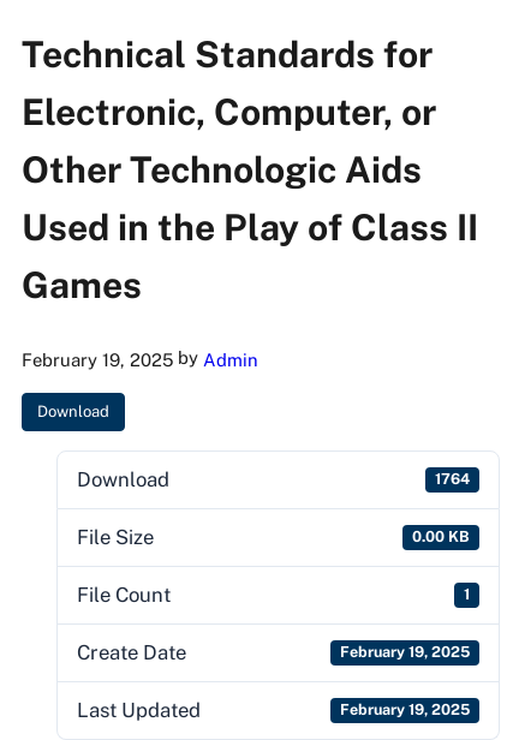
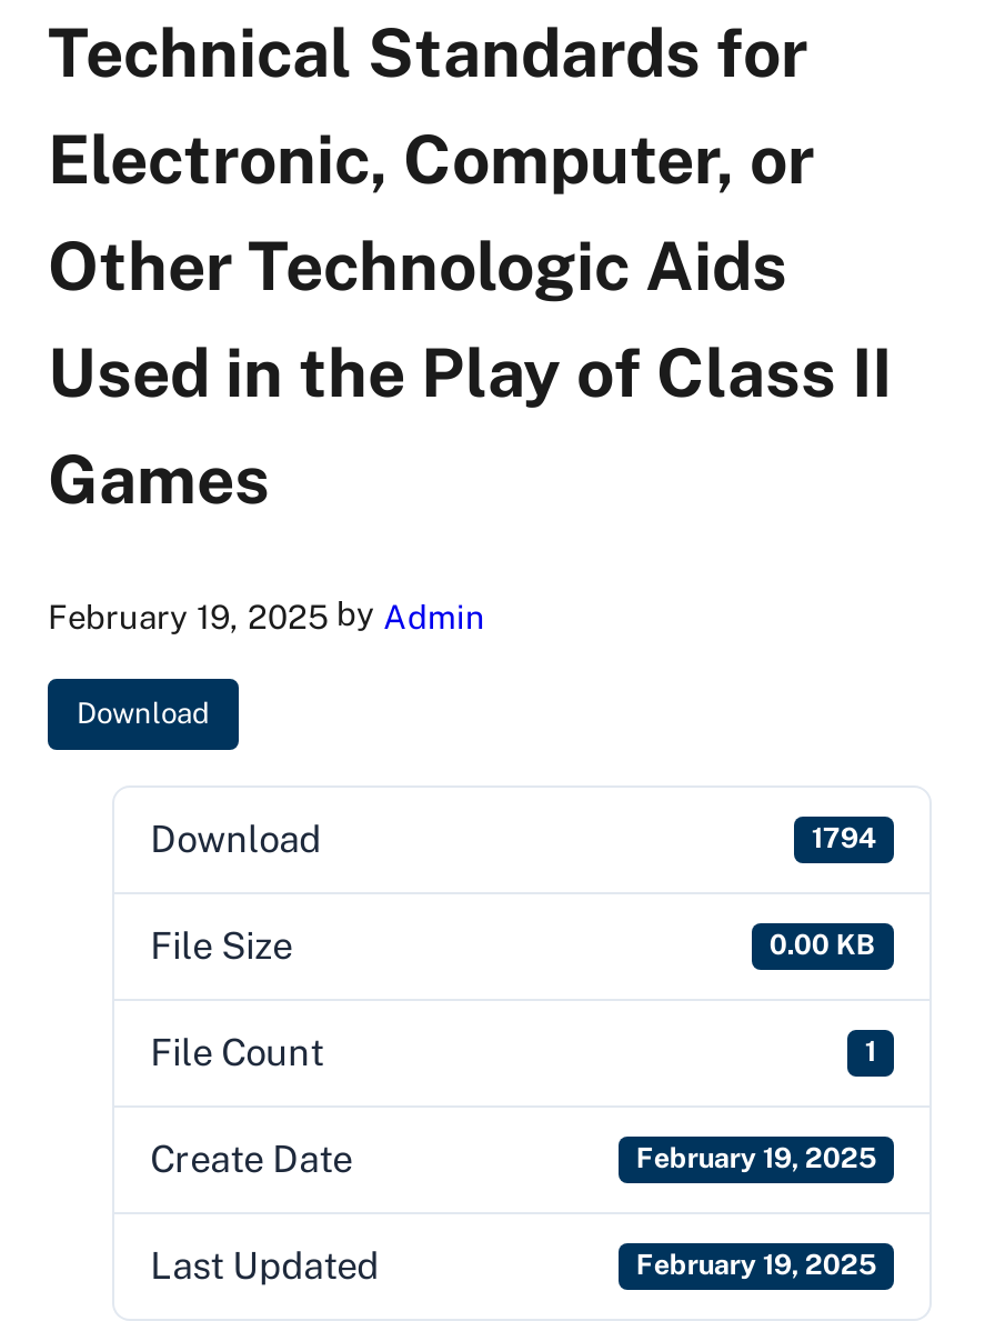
- 1764
+ 1794
